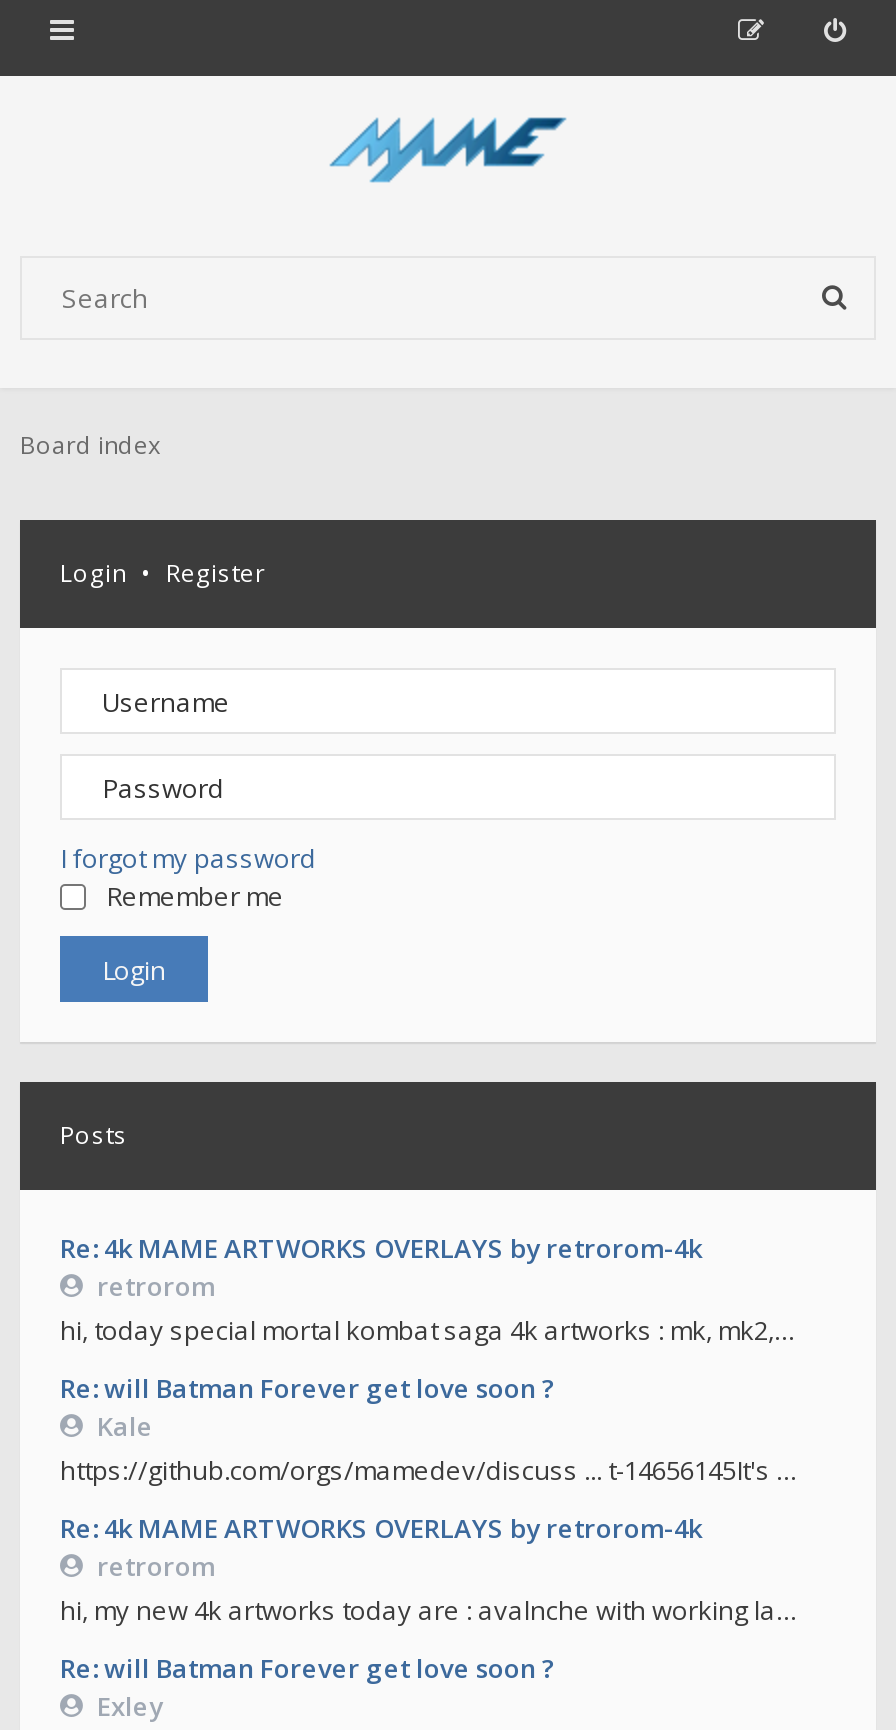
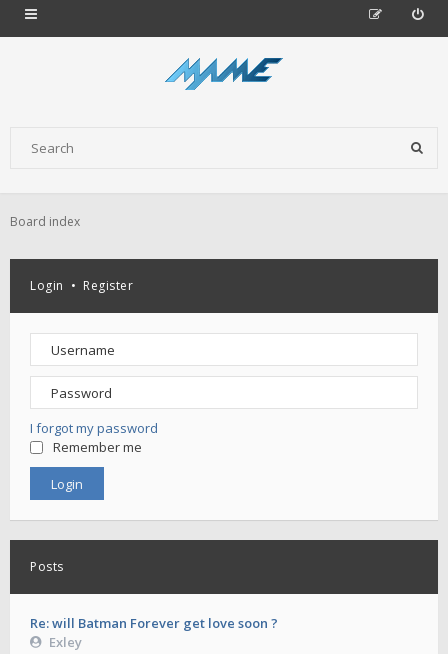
- Re: 4k MAME ARTWORKS OVERLAYS by retrorom-4k
- retrorom
- hi, today special mortal kombat saga 4k artworks : mk, mk2,…
- Re: will Batman Forever get love soon ?
- Kale
- https://github.com/orgs/mamedev/discuss ... t-14656145It's …
- Re: 4k MAME ARTWORKS OVERLAYS by retrorom-4k
- retrorom
- hi, my new 4k artworks today are : avalnche with working la…
